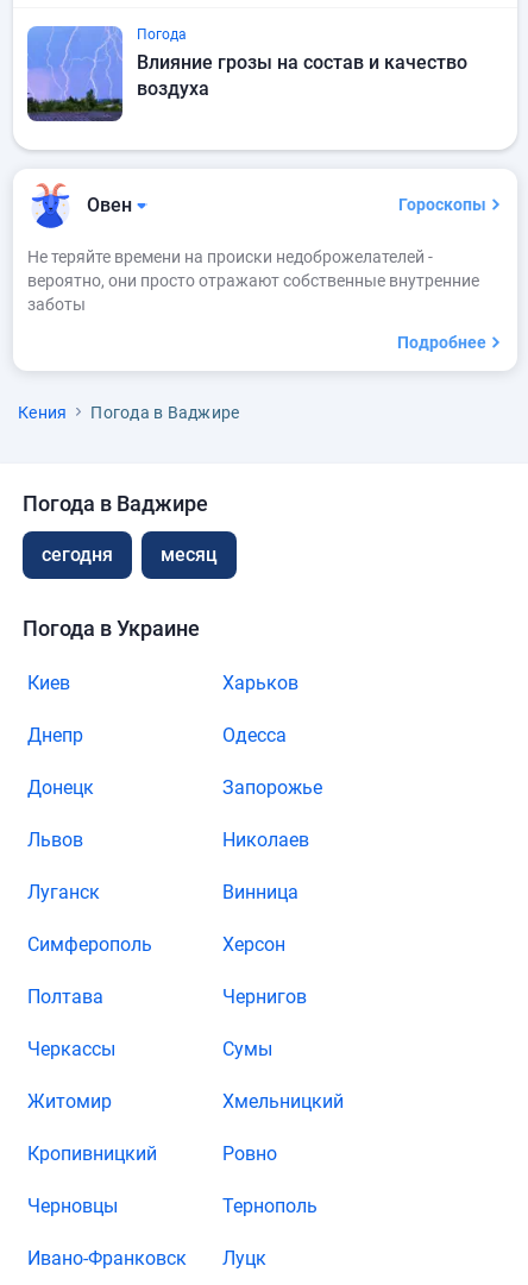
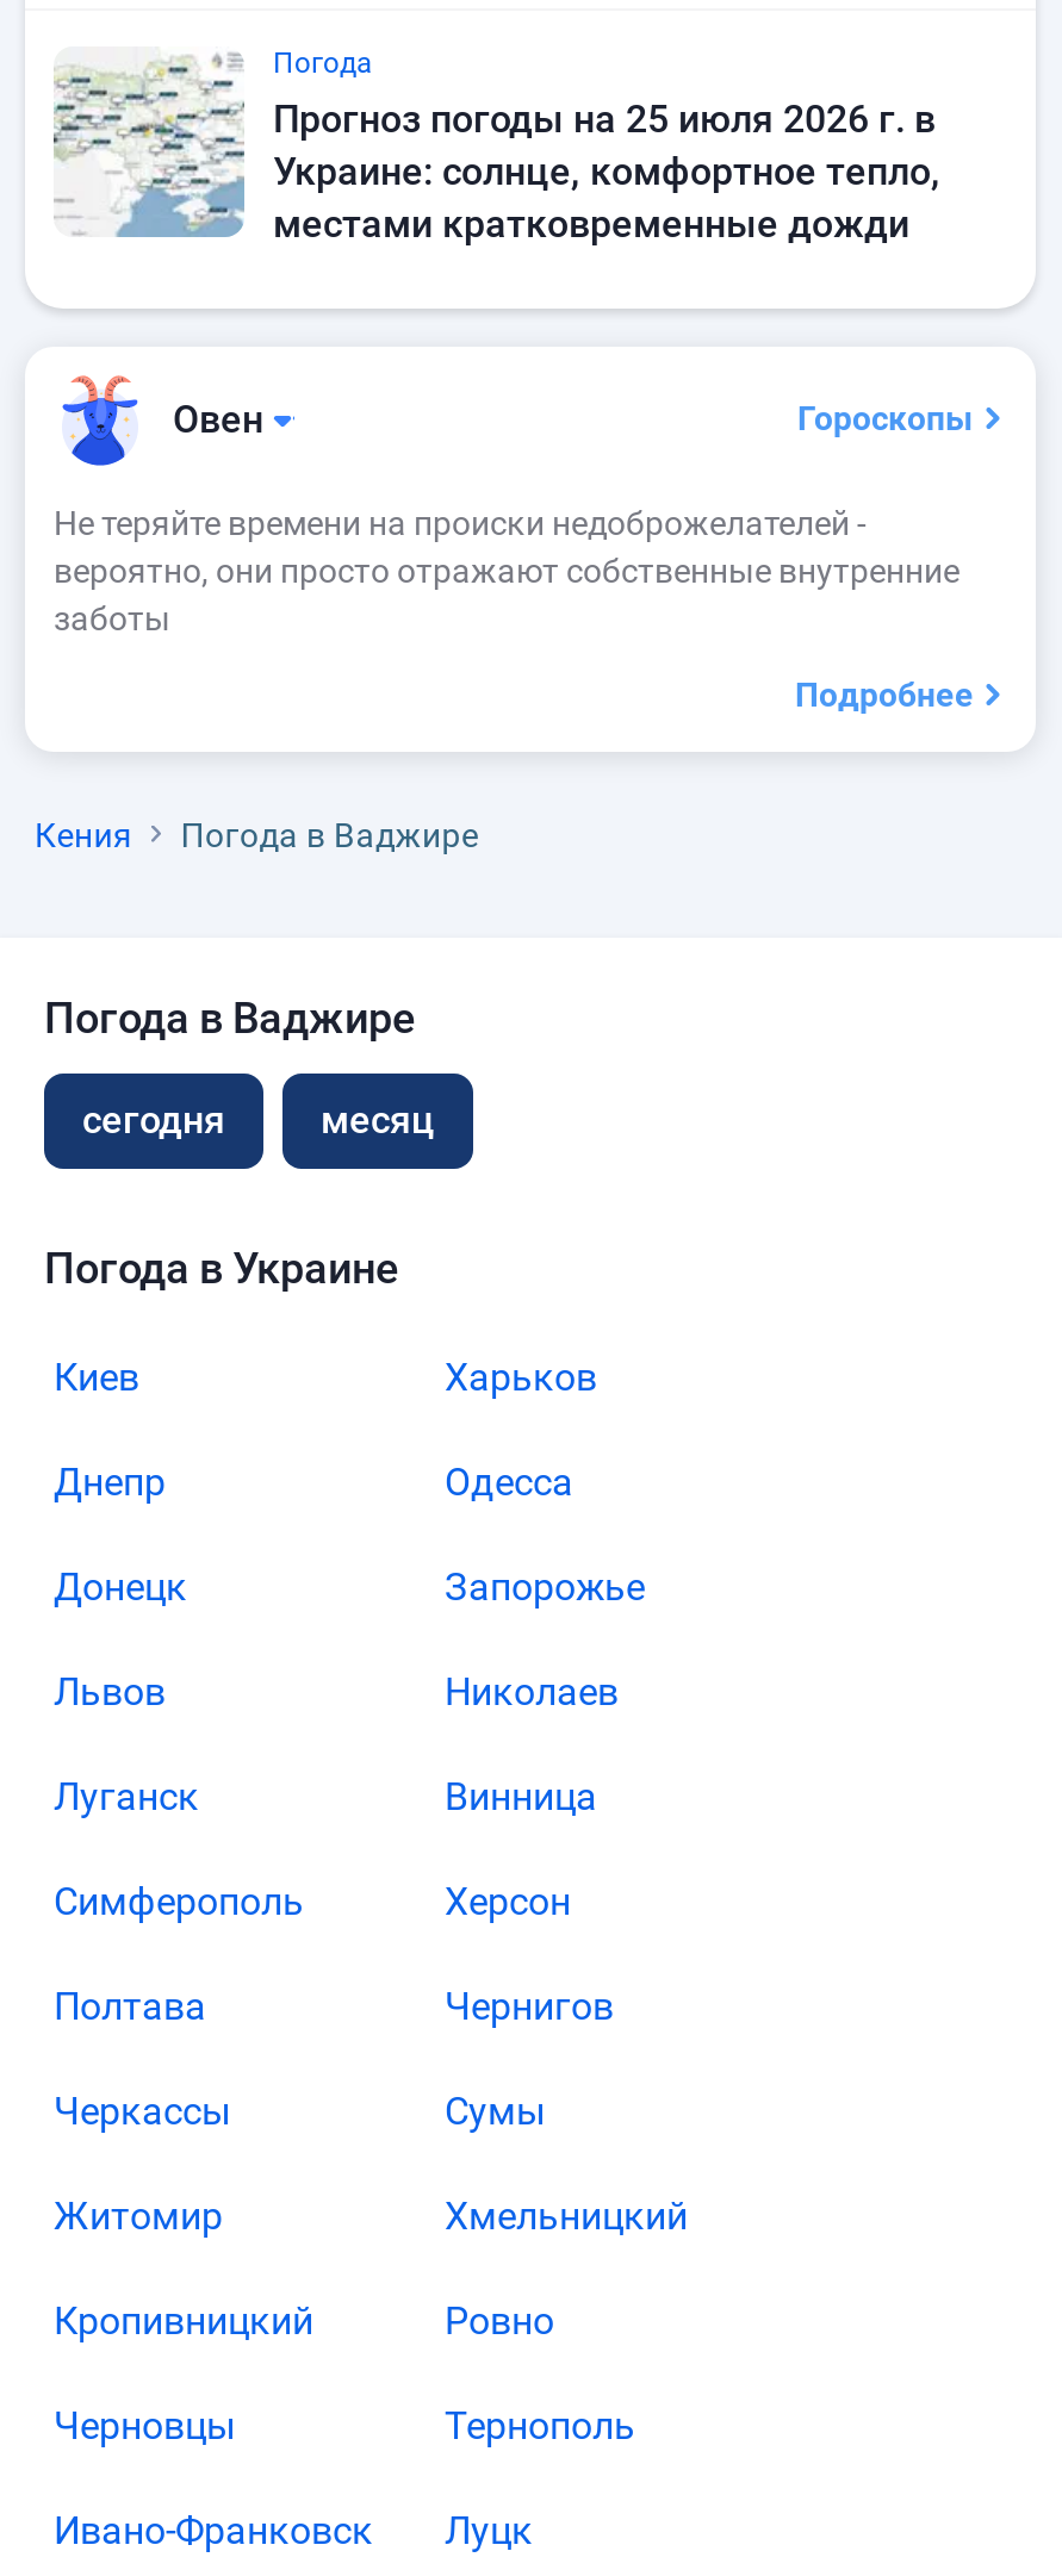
- [image]
- Влияние грозы на состав и качество
- воздуха
+ [image]
+ Прогноз погоды на 25 июля 2026 г. в
+ Украине: солнце, комфортное тепло,
+ местами кратковременные дожди
